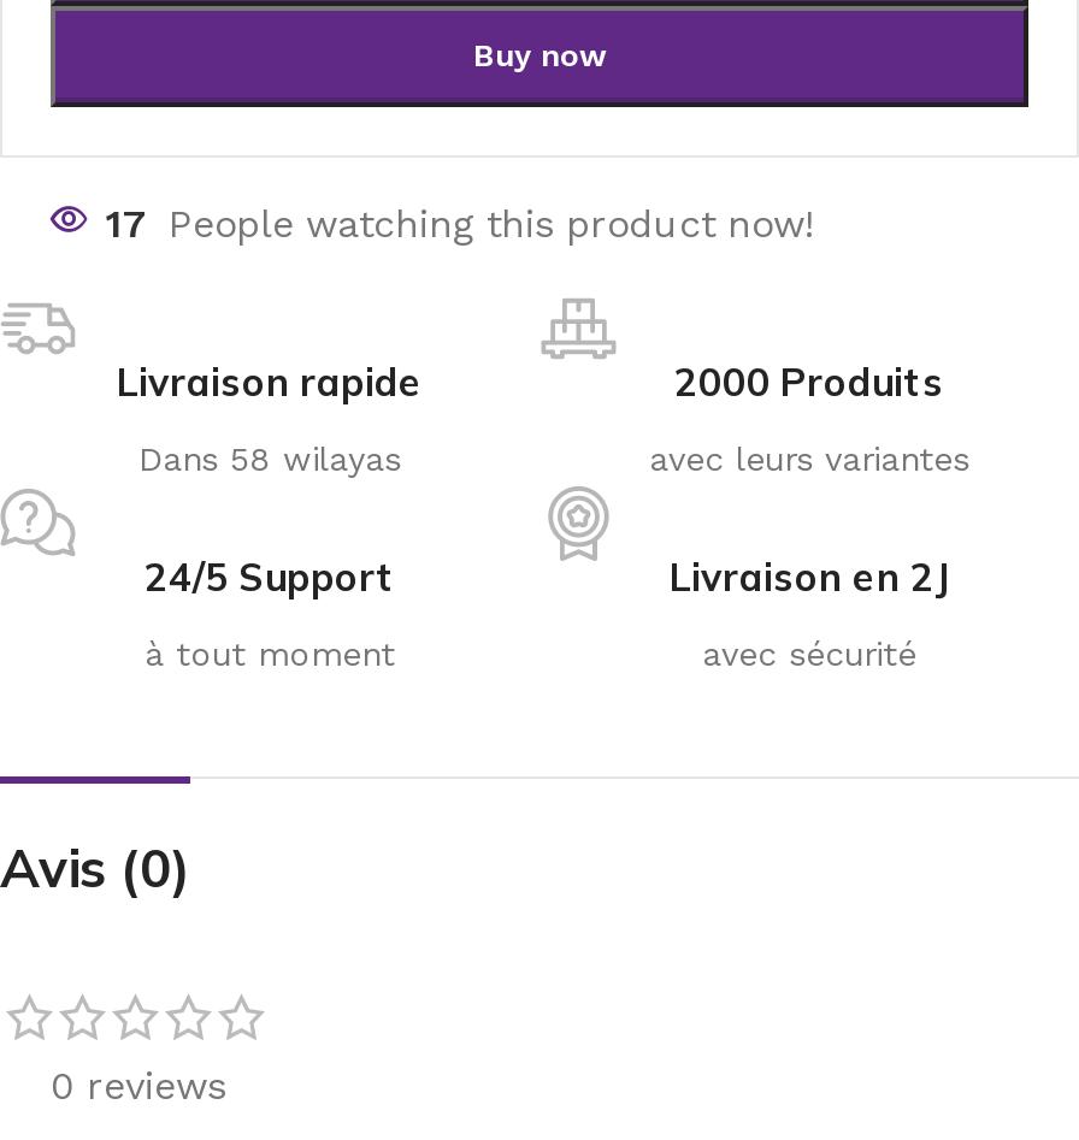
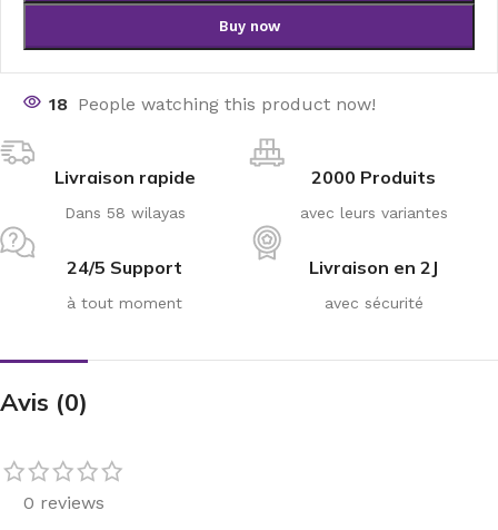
- 17 People watching this product now!
+ 18 People watching this product now!
